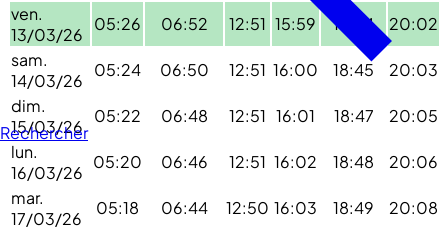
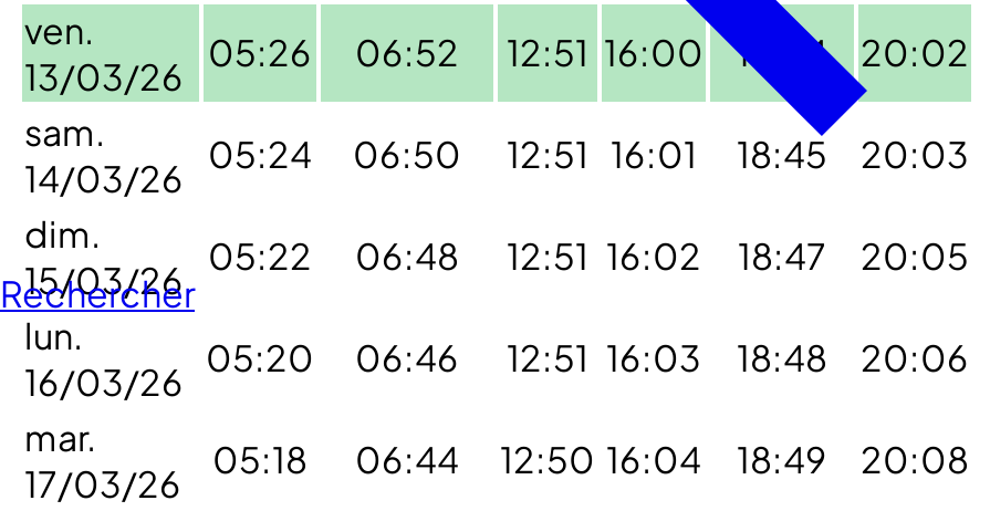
- 12:51 15:59
+ 12:51 16:00

- 05:24 06:50 12:51 16:00 18:45 20:03
+ 05:24 06:50 12:51 16:01 18:45 20:03

- 05:22 06:48 12:51 16:01 18:47 20:05
+ 05:22 06:48 12:51 16:02 18:47 20:05

- 05:20 06:46 12:51 16:02 18:48 20:06
+ 05:20 06:46 12:51 16:03 18:48 20:06

- 05:18 06:44 12:50 16:03 18:49 20:08
+ 05:18 06:44 12:50 16:04 18:49 20:08
